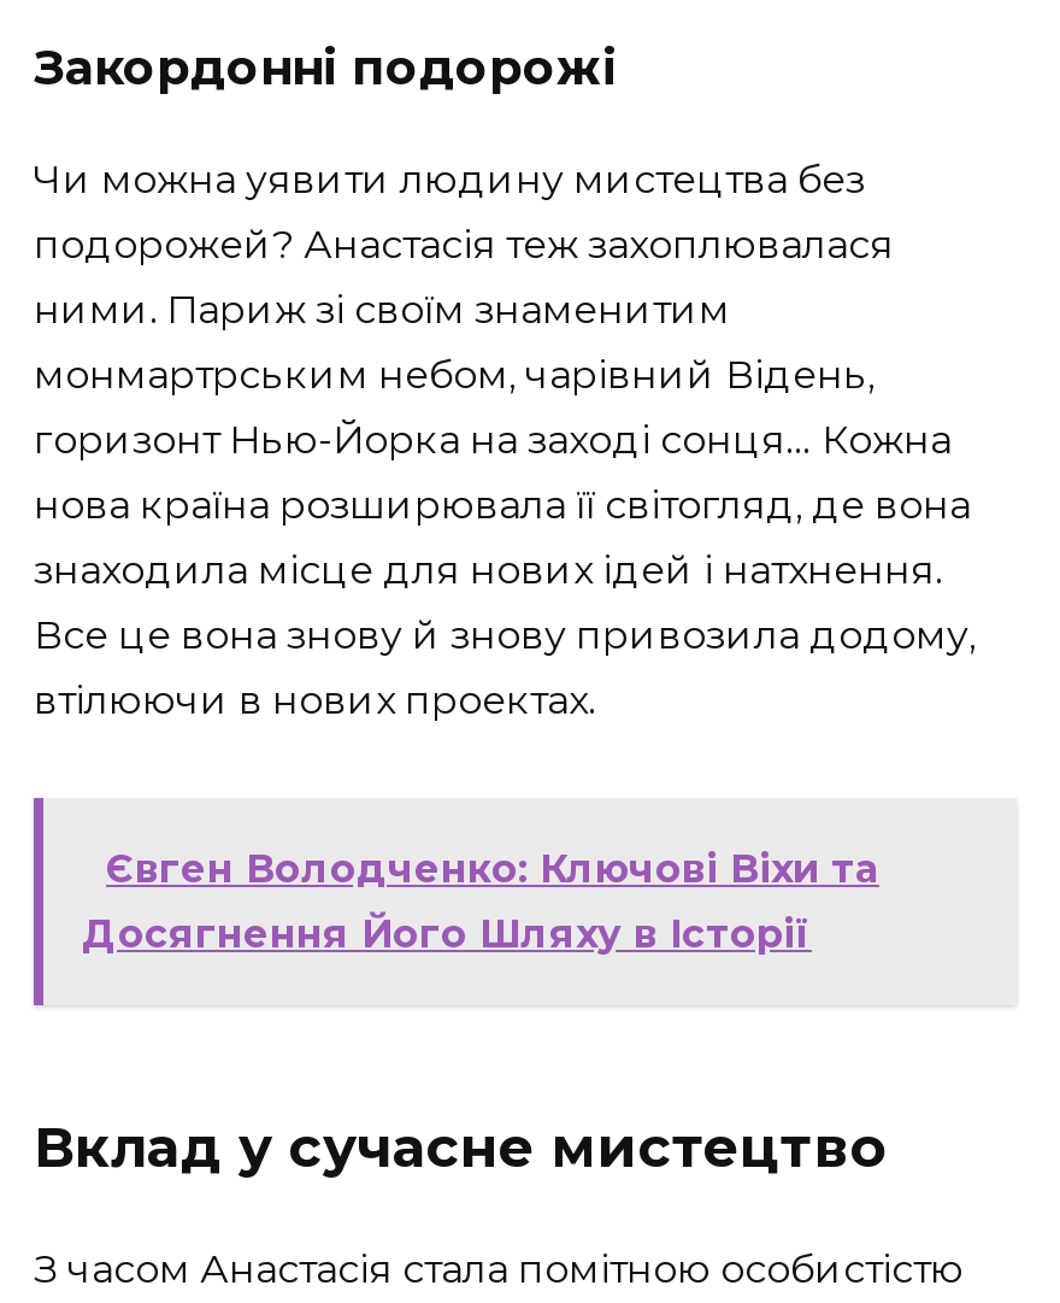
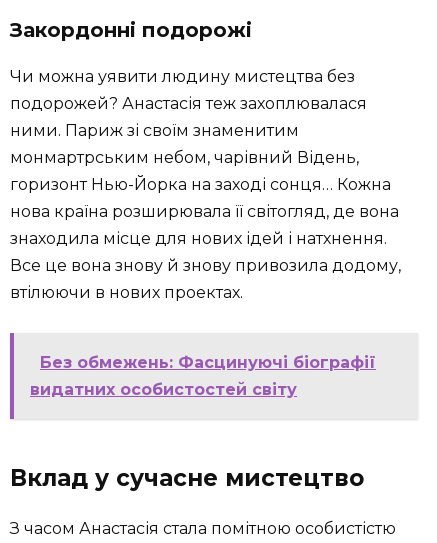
- Євген Володченко: Ключові Віхи та
- Досягнення Його Шляху в Історії
+ Без обмежень: Фасцинуючі біографії
+ видатних особистостей світу
